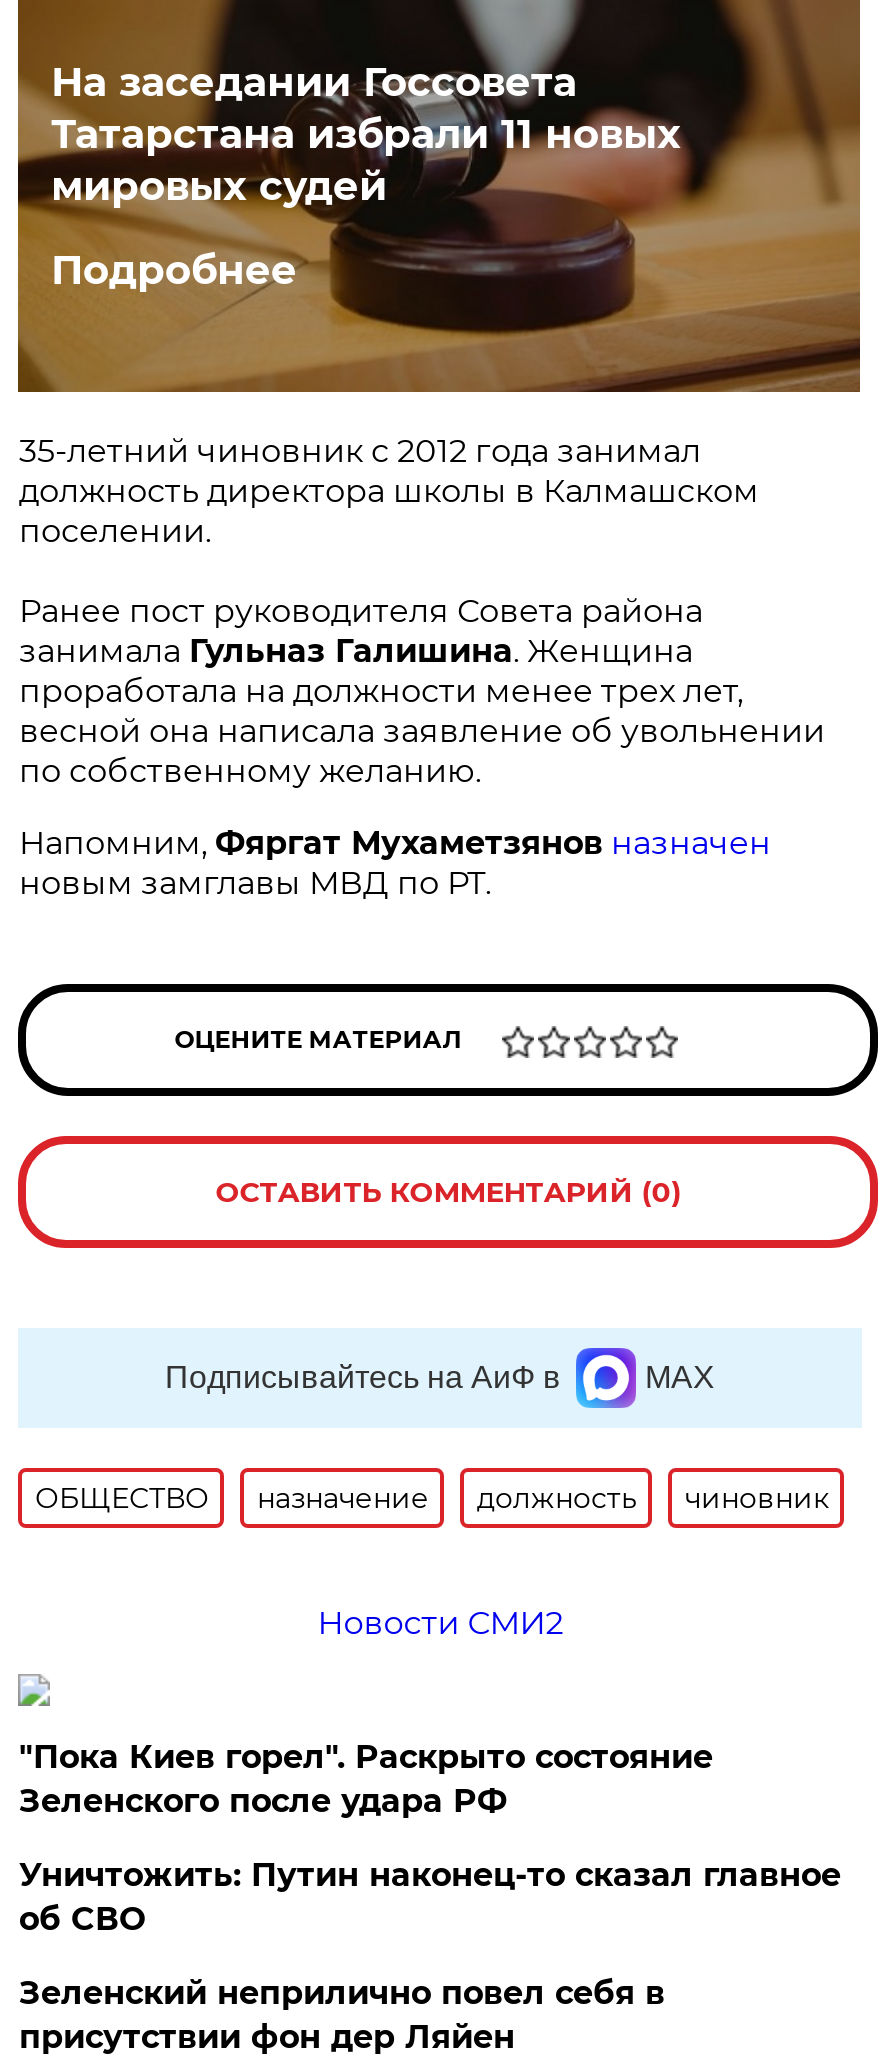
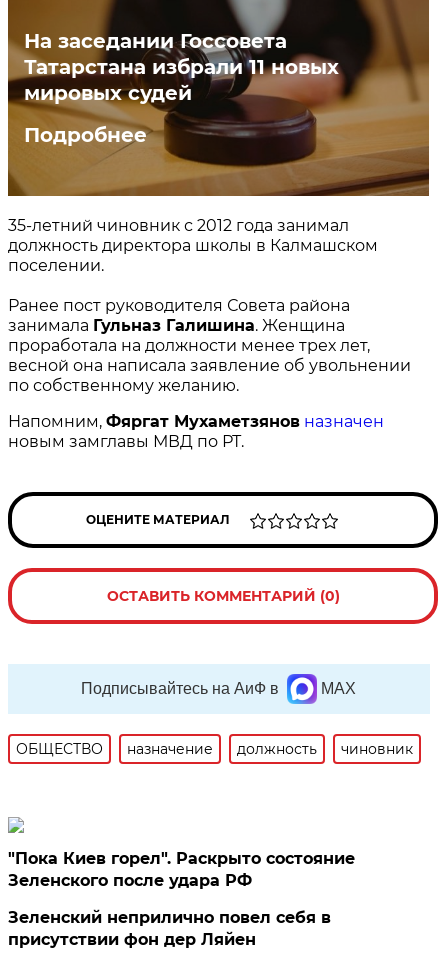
- Новости СМИ2

- Уничтожить: Путин наконец-то сказал главное
- об СВО
